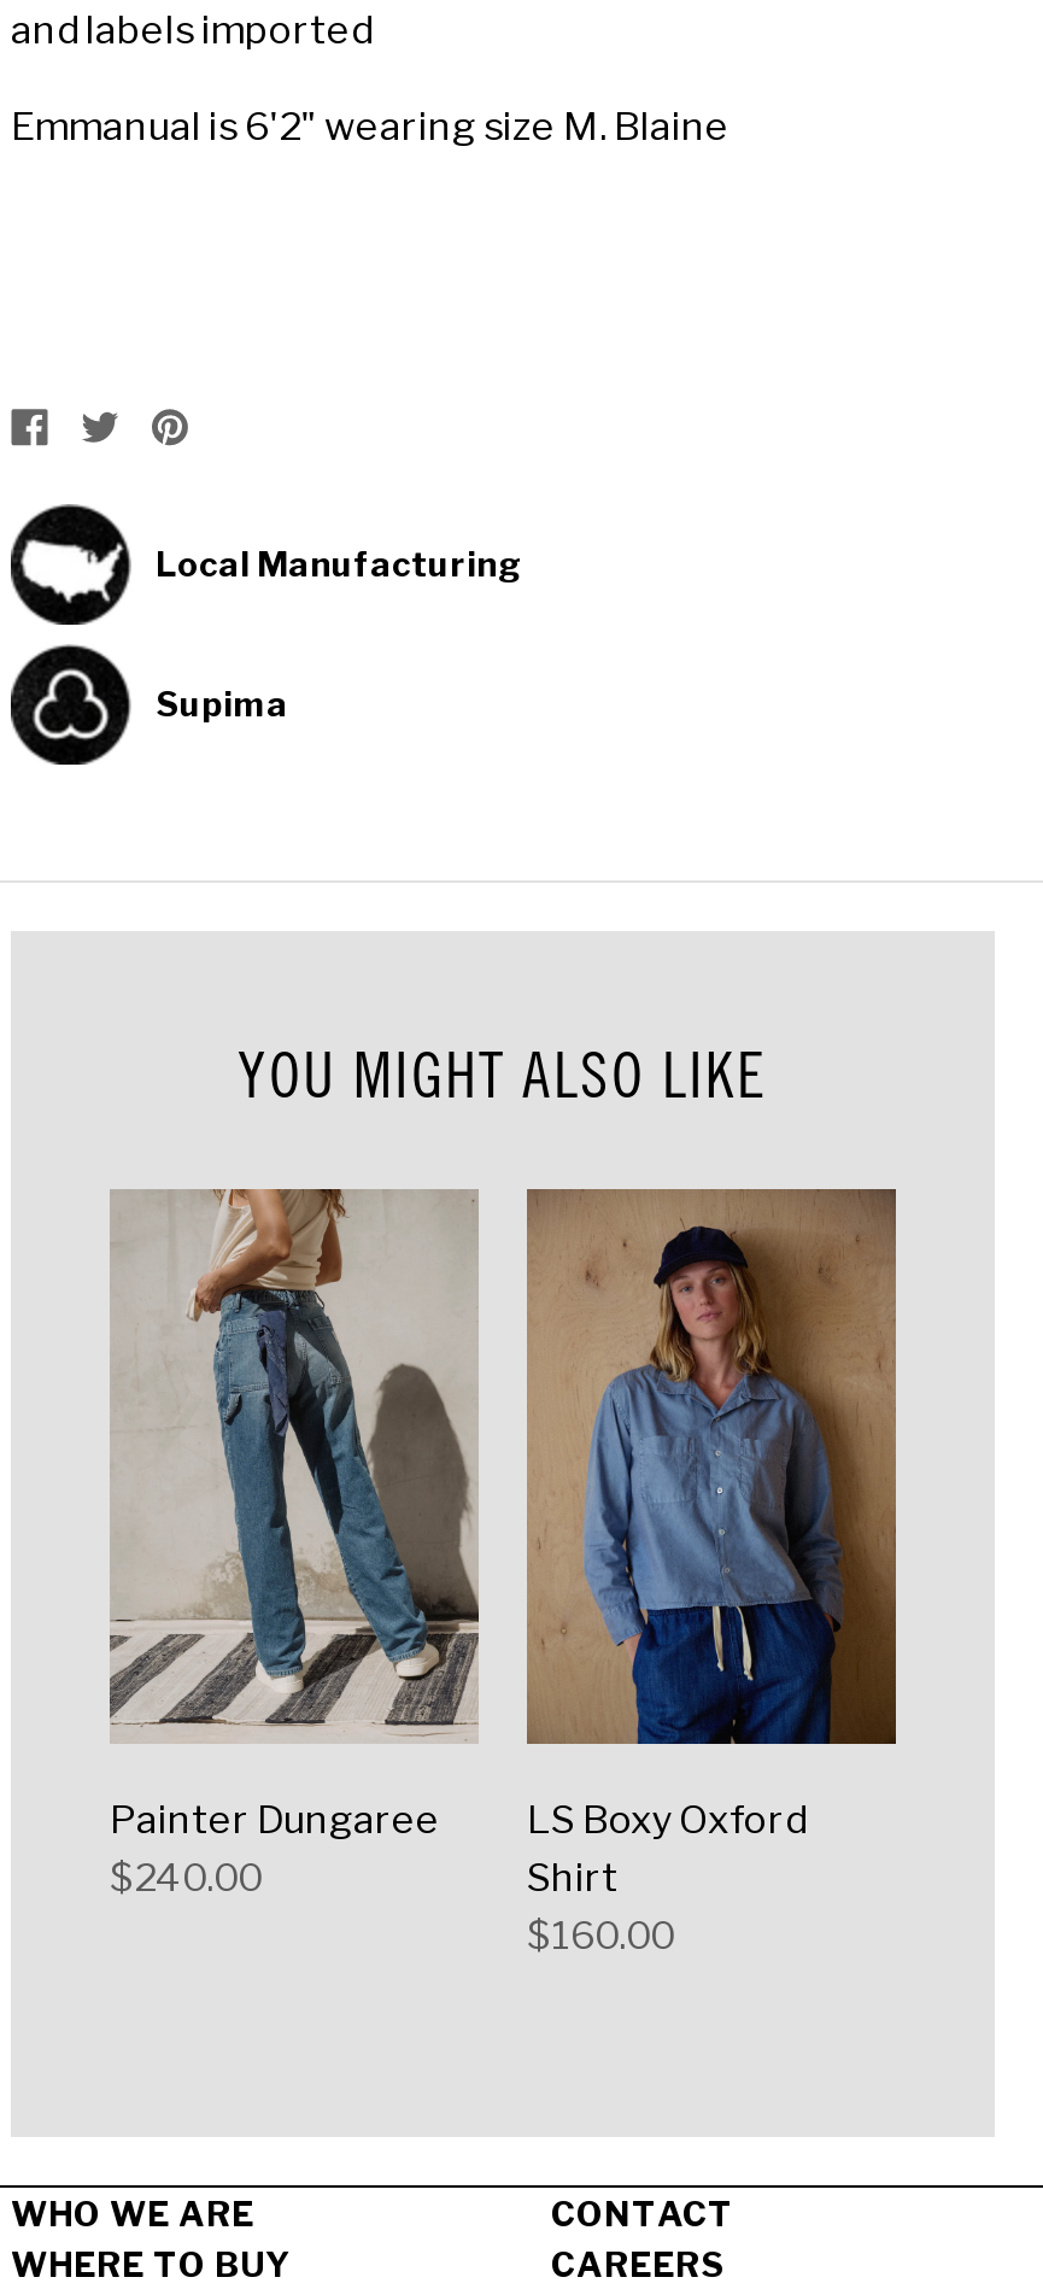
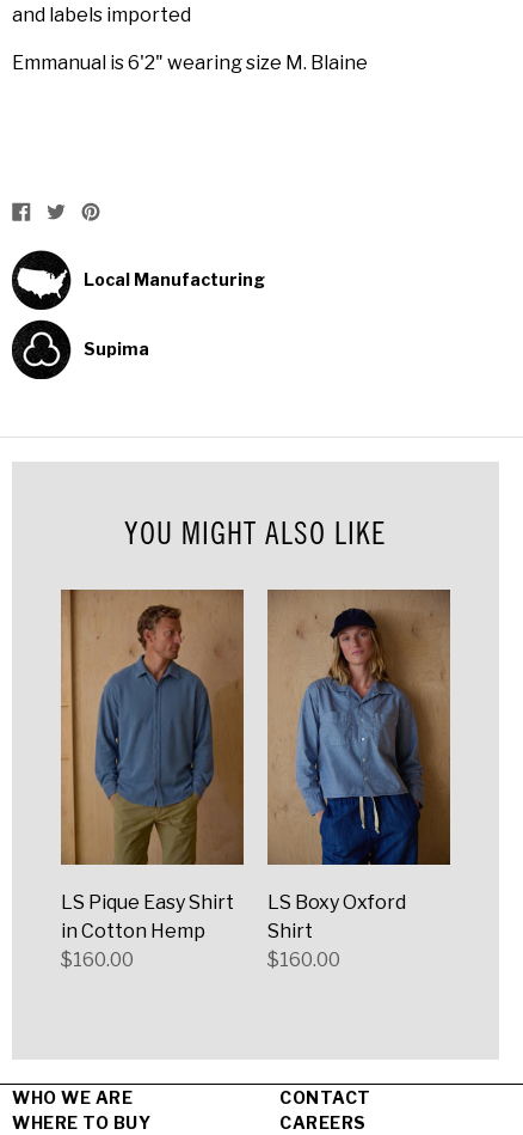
- [image]
- Painter Dungaree
- $240.00
+ [image]
+ LS Pique Easy Shirt
+ in Cotton Hemp
+ $160.00
